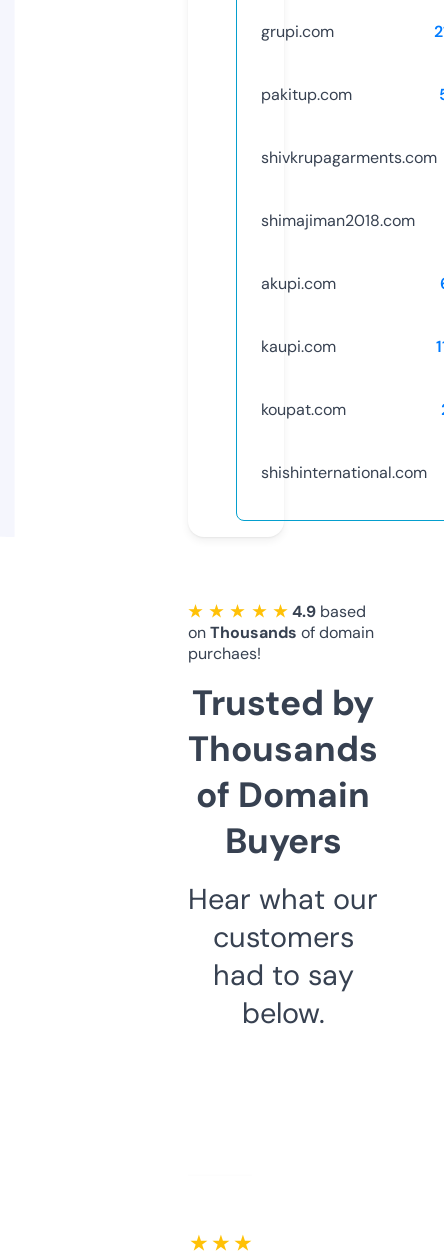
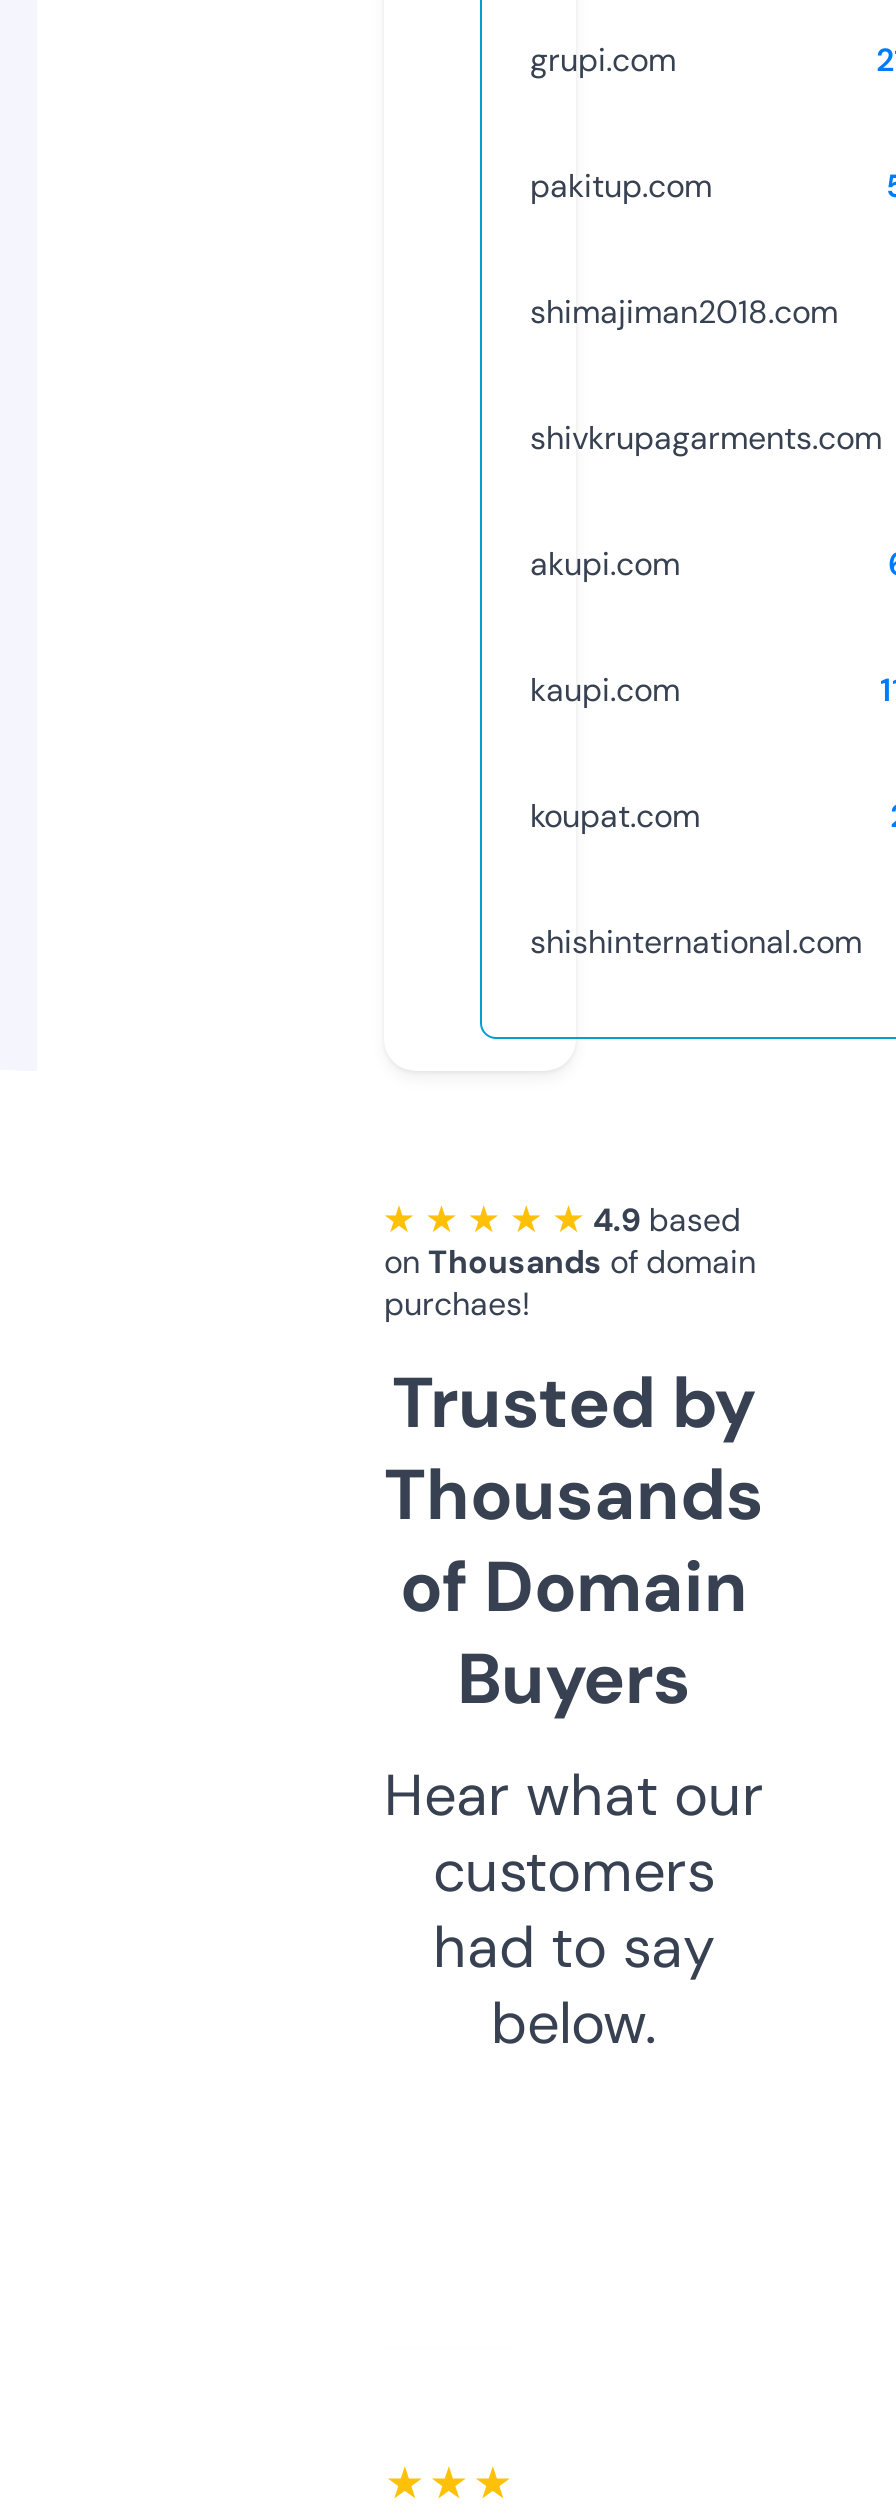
moved down: shivkrupagarments.com

moved up: shimajiman2018.com
